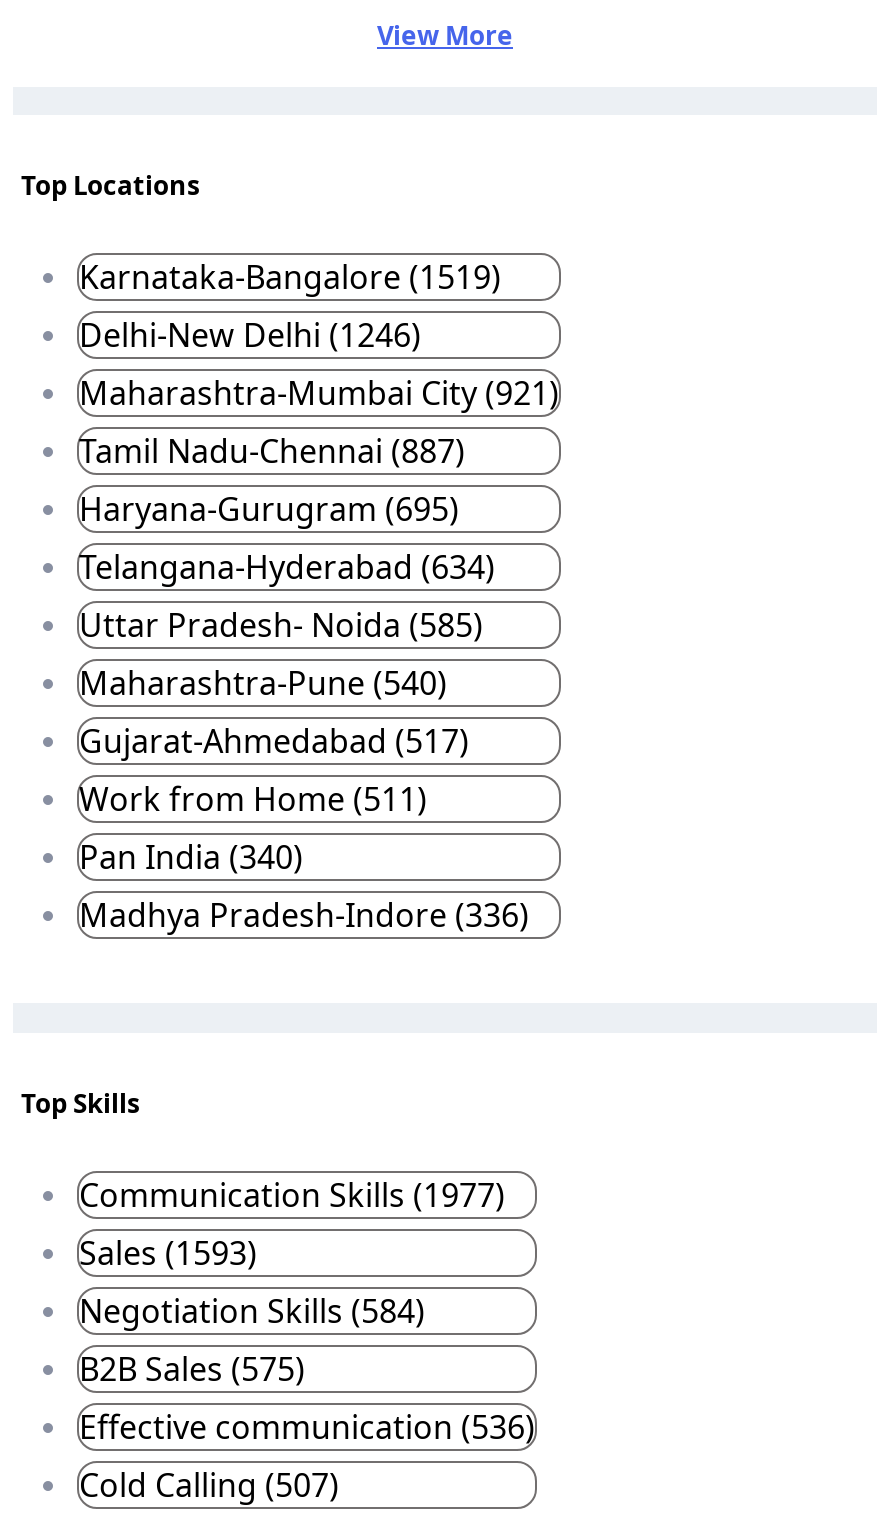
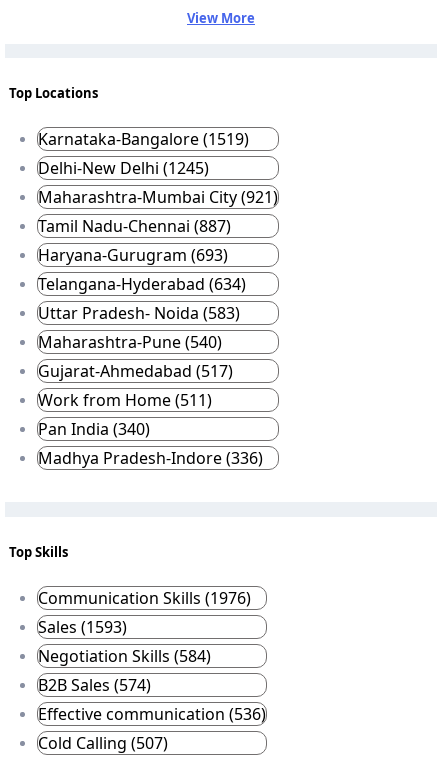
- Delhi-New Delhi (1246)
+ Delhi-New Delhi (1245)

- Haryana-Gurugram (695)
+ Haryana-Gurugram (693)

- Uttar Pradesh- Noida (585)
+ Uttar Pradesh- Noida (583)

- Communication Skills (1977)
+ Communication Skills (1976)

- B2B Sales (575)
+ B2B Sales (574)
